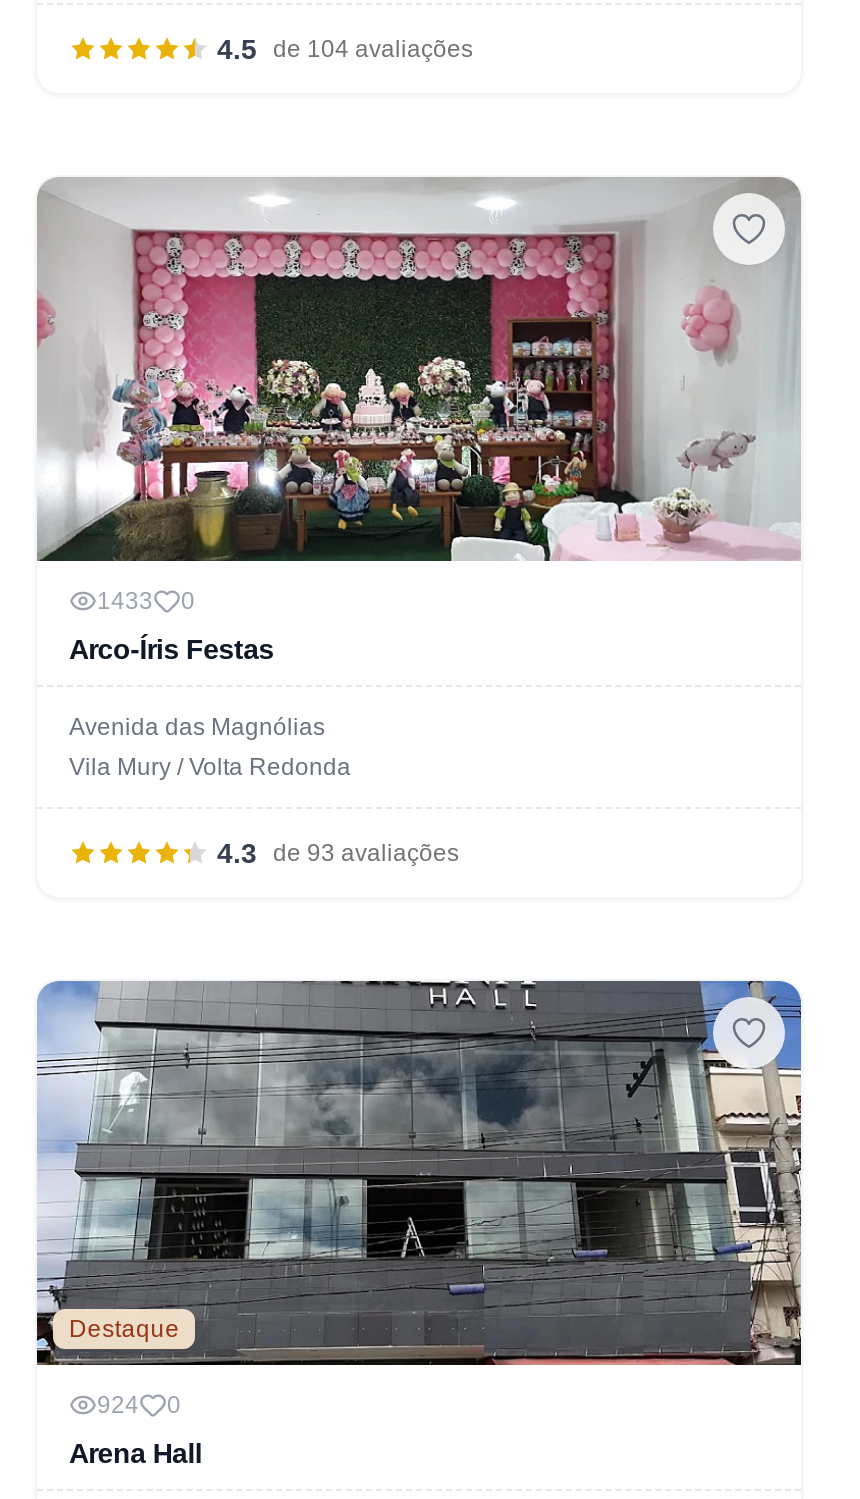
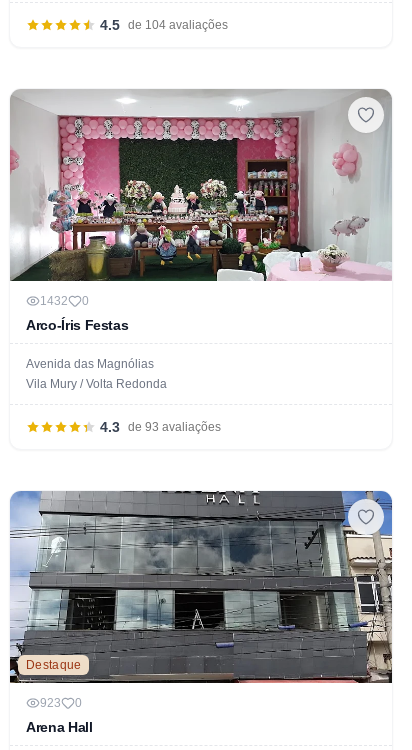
- 1433 0
+ 1432 0

- 924 0
+ 923 0
